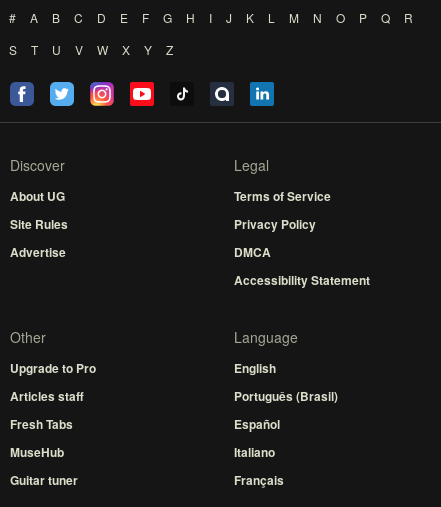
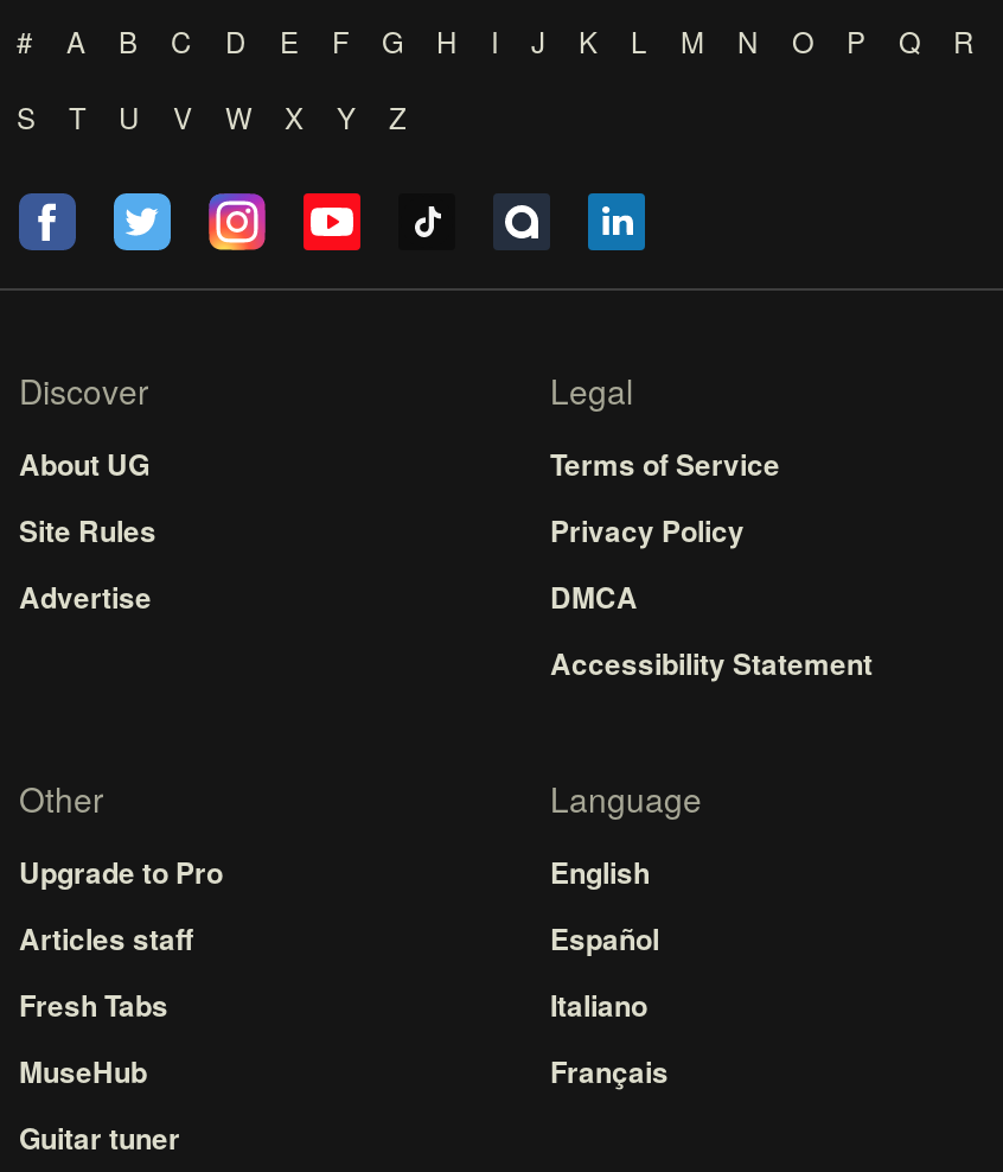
- Português (Brasil)

moved up: Español | Italiano | Français
